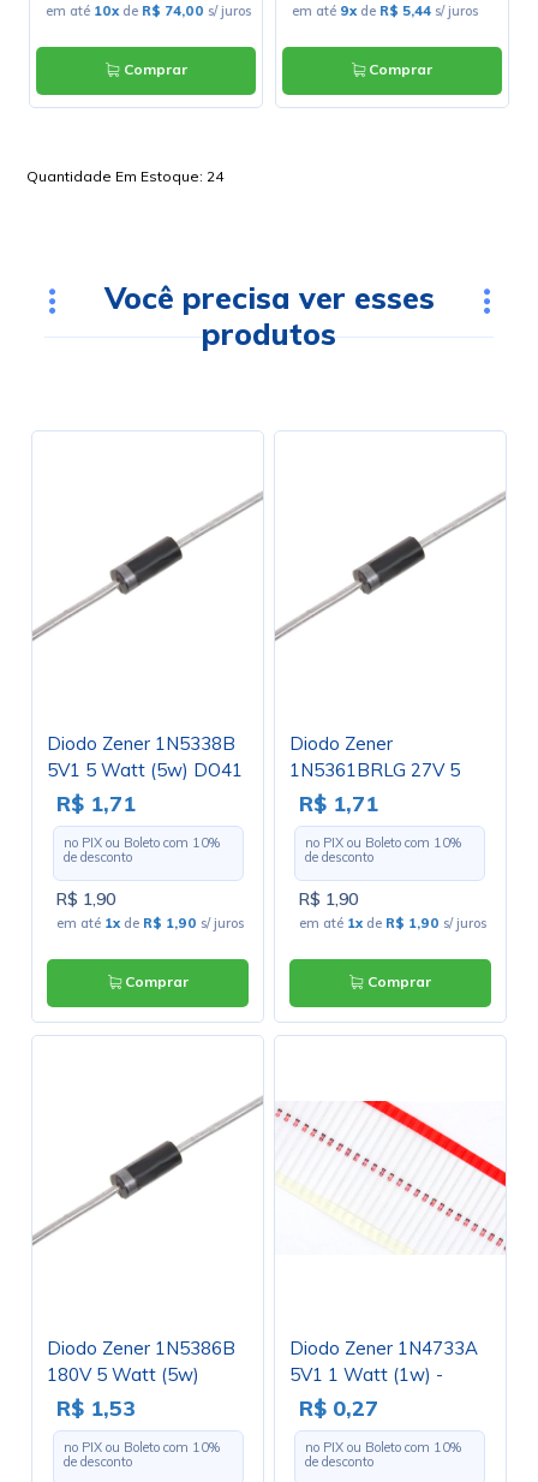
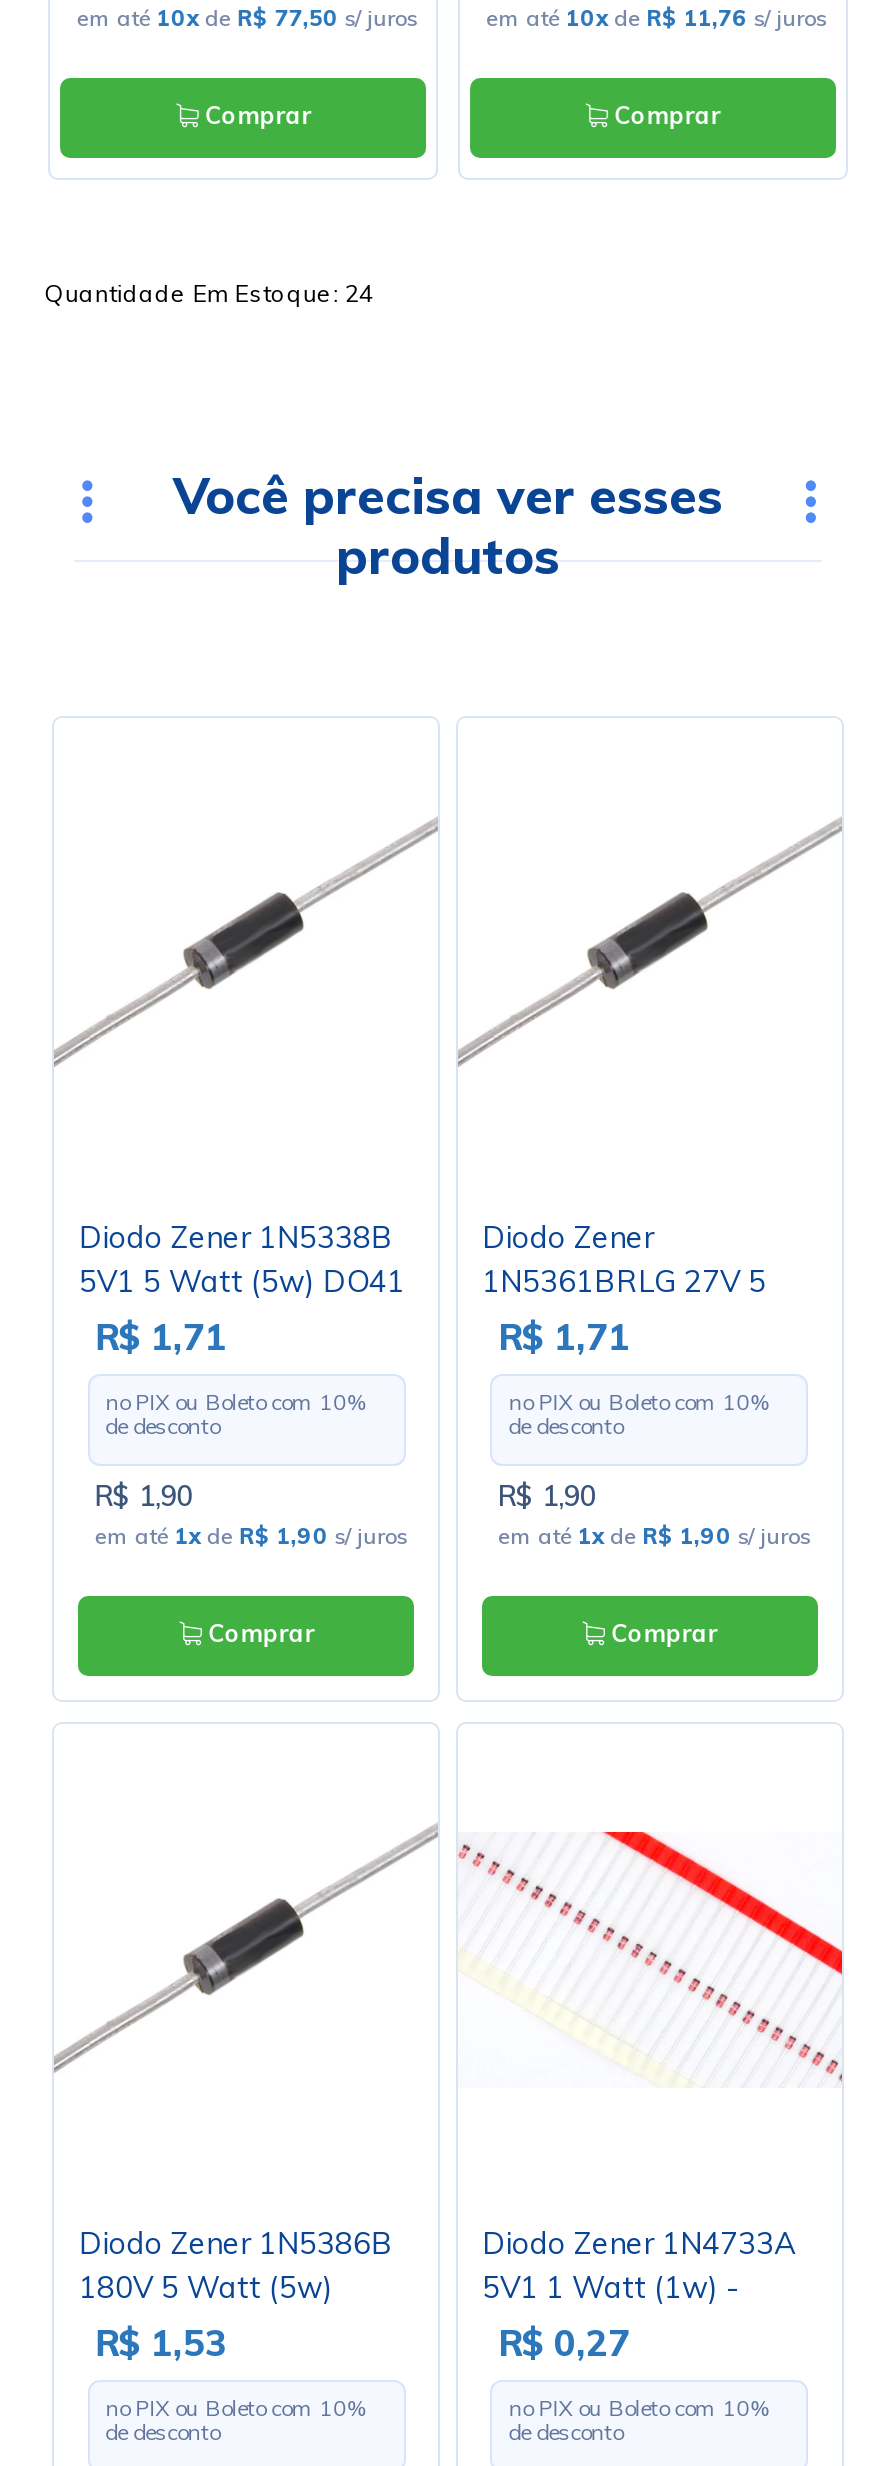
- em até 10x de R$ 74,00 s/ juros
+ em até 10x de R$ 77,50 s/ juros

- em até 9x de R$ 5,44 s/ juros
+ em até 10x de R$ 11,76 s/ juros
